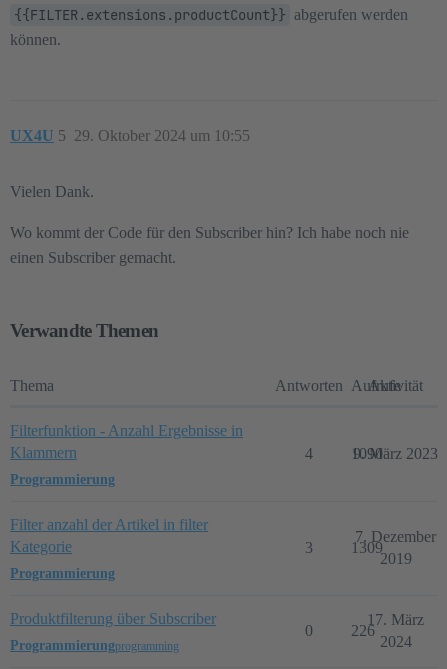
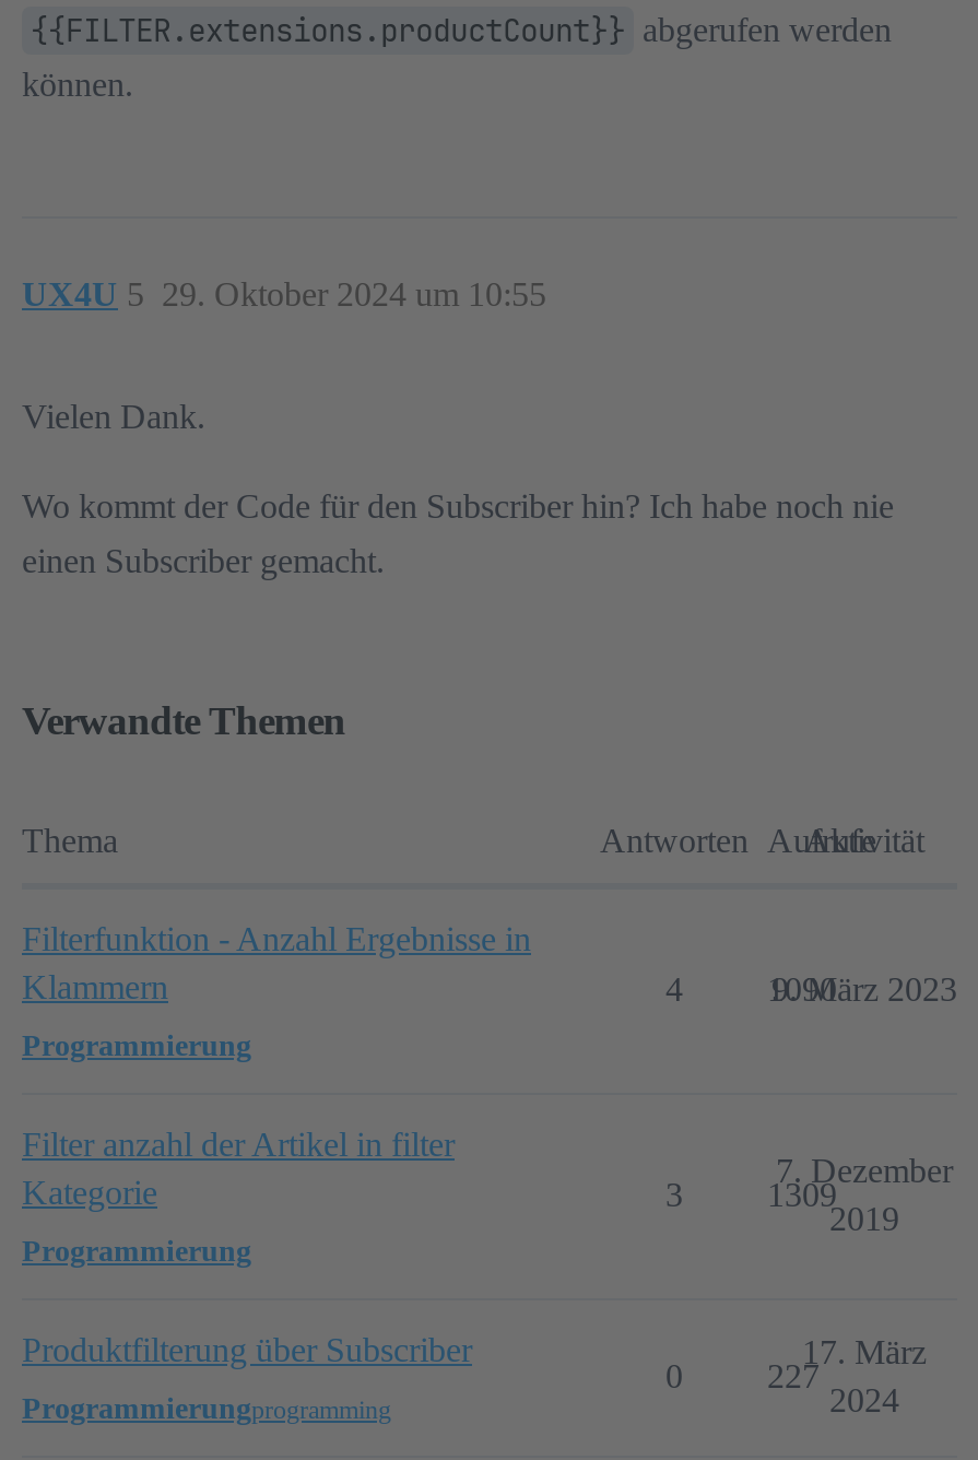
- 226
+ 227
